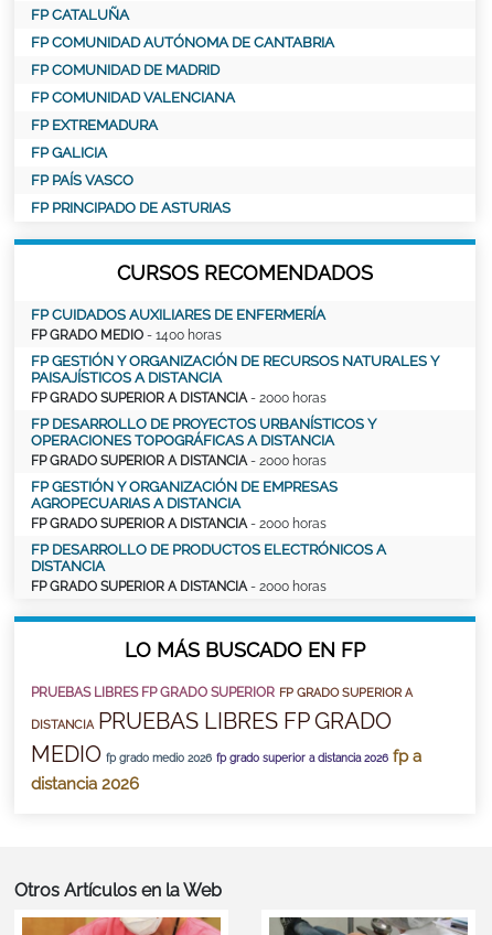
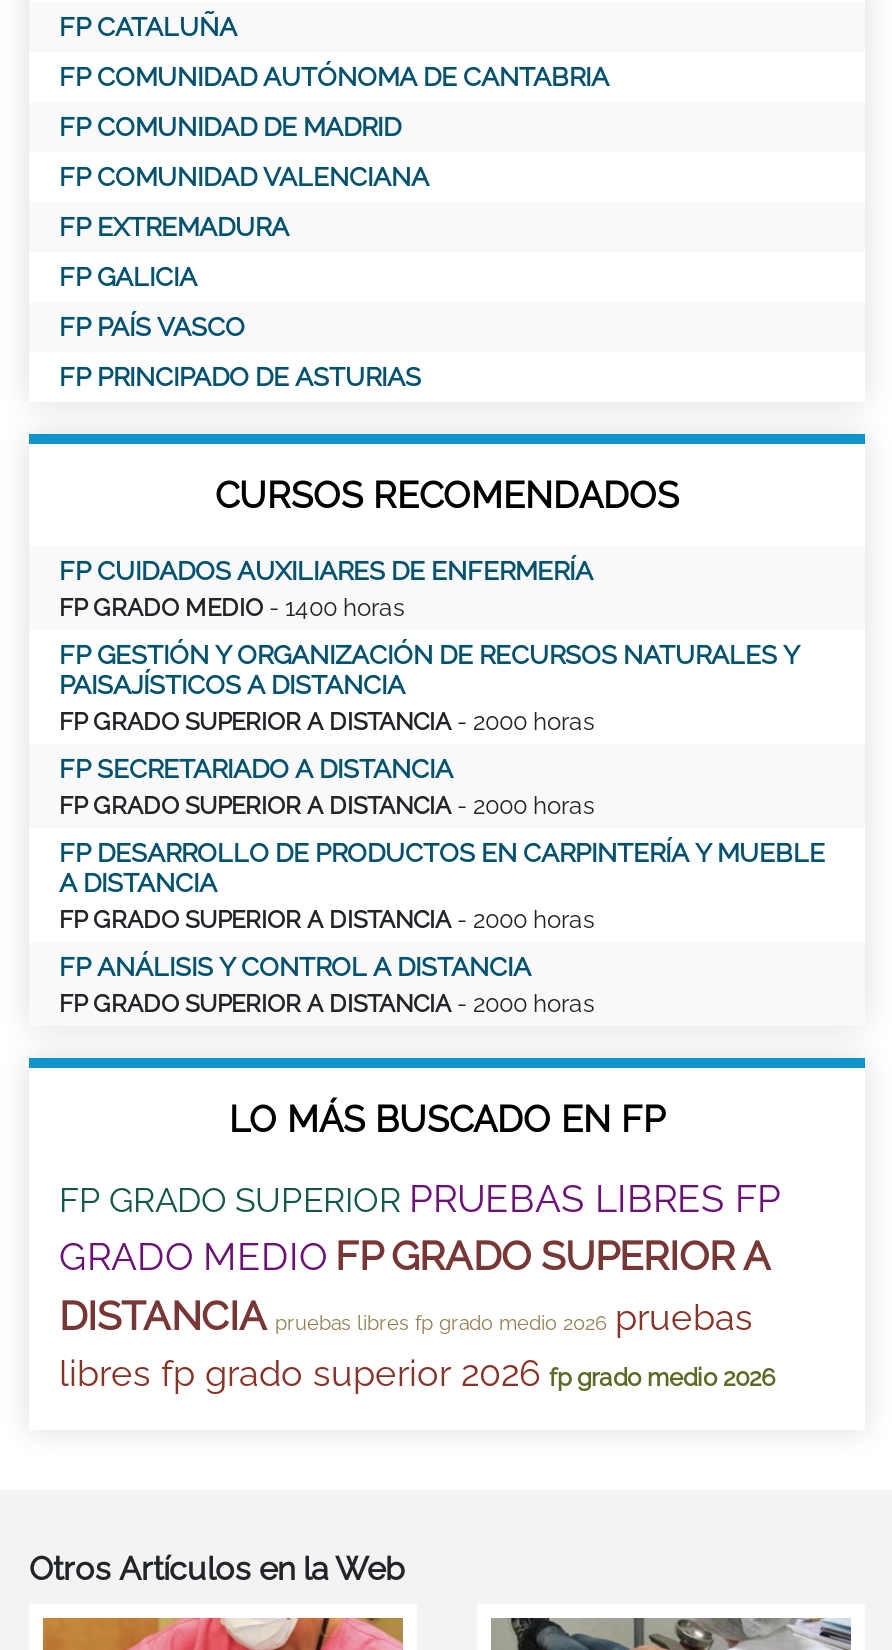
- FP DESARROLLO DE PROYECTOS URBANÍSTICOS Y
- OPERACIONES TOPOGRÁFICAS A DISTANCIA
+ FP SECRETARIADO A DISTANCIA

- FP GESTIÓN Y ORGANIZACIÓN DE EMPRESAS
- AGROPECUARIAS A DISTANCIA
+ FP DESARROLLO DE PRODUCTOS EN CARPINTERÍA Y MUEBLE
+ A DISTANCIA

- FP DESARROLLO DE PRODUCTOS ELECTRÓNICOS A
- DISTANCIA
+ FP ANÁLISIS Y CONTROL A DISTANCIA

- PRUEBAS LIBRES FP GRADO SUPERIOR FP GRADO SUPERIOR A
- DISTANCIA PRUEBAS LIBRES FP GRADO
- MEDIO fp grado medio 2026 fp grado superior a distancia 2026 fp a
- distancia 2026
+ FP GRADO SUPERIOR PRUEBAS LIBRES FP
+ GRADO MEDIO FP GRADO SUPERIOR A
+ DISTANCIA pruebas libres fp grado medio 2026 pruebas
+ libres fp grado superior 2026 fp grado medio 2026
